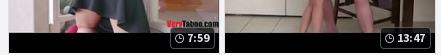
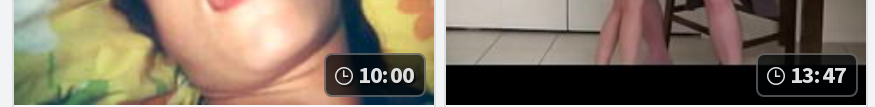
- 7:59
+ 10:00
